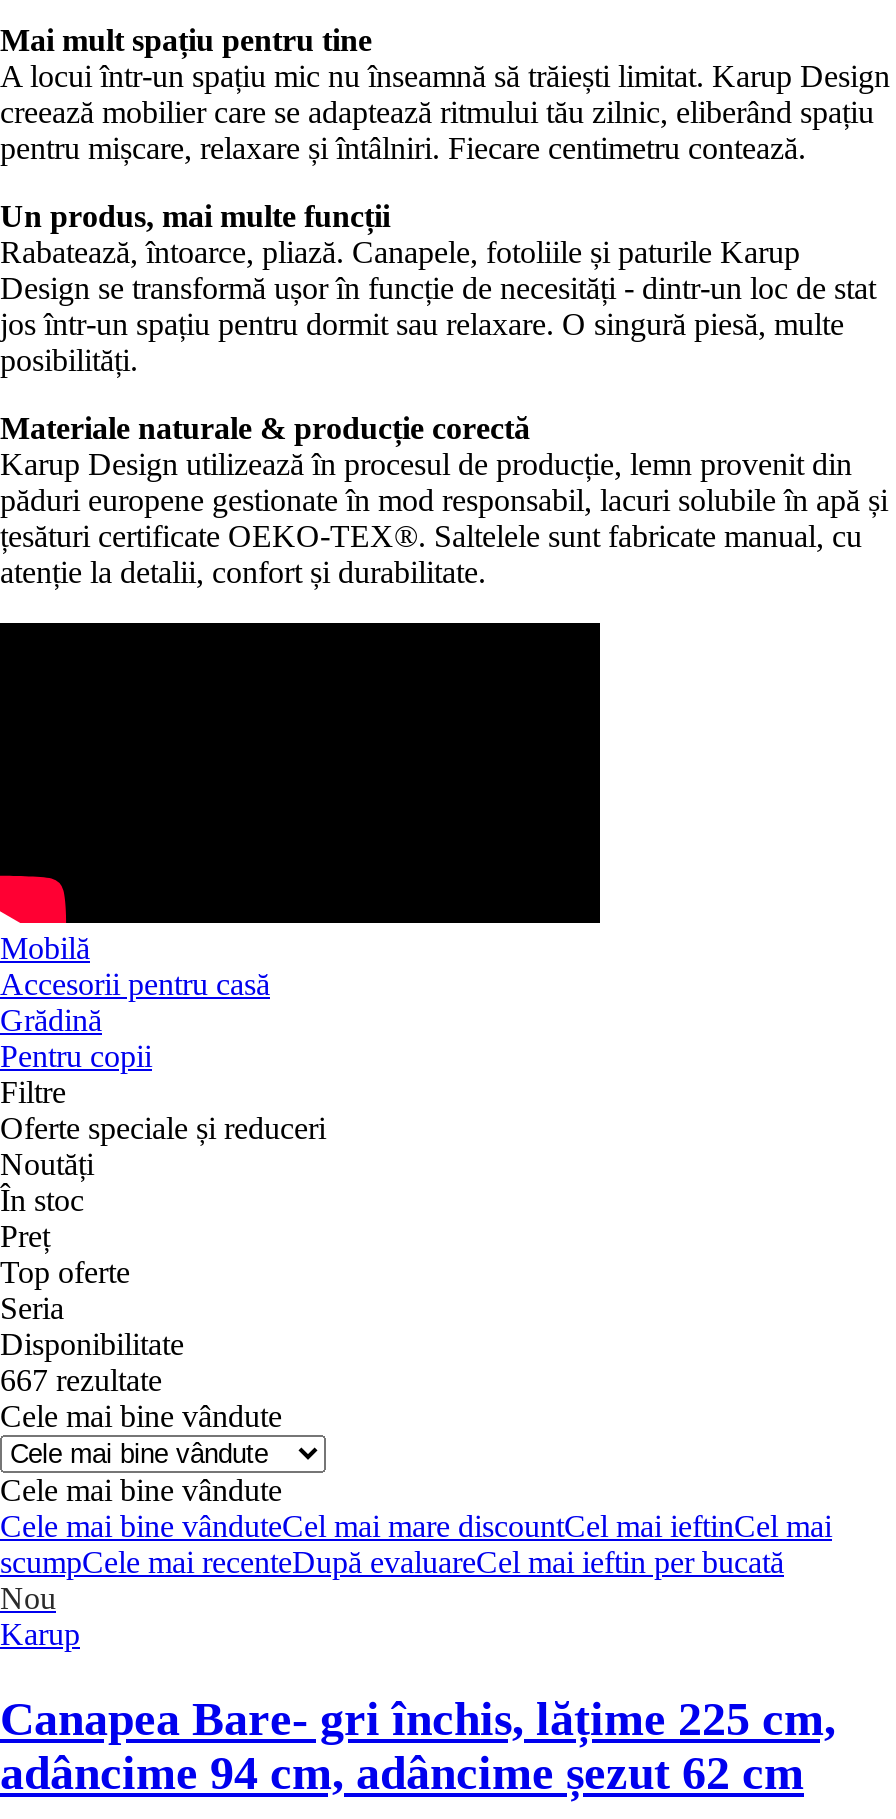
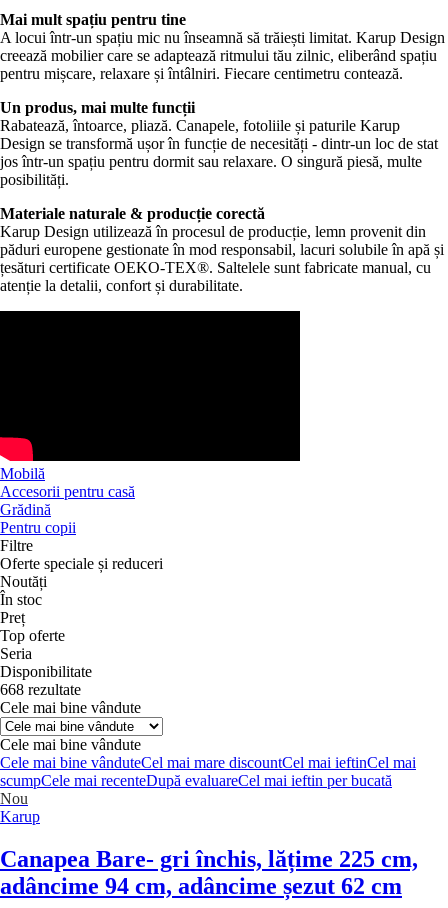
- 667 rezultate
+ 668 rezultate
